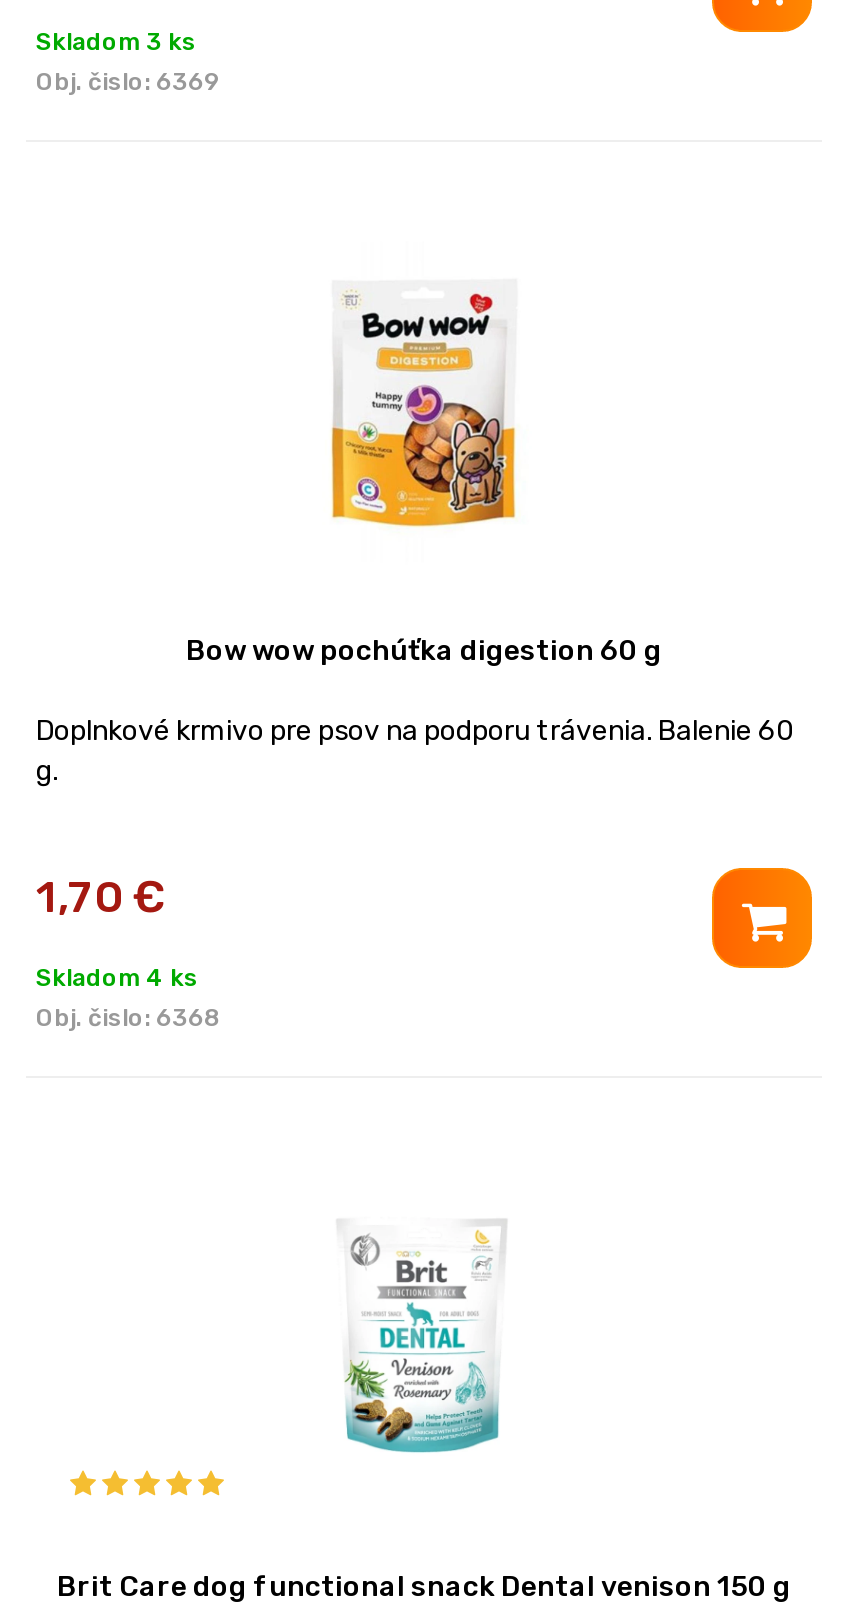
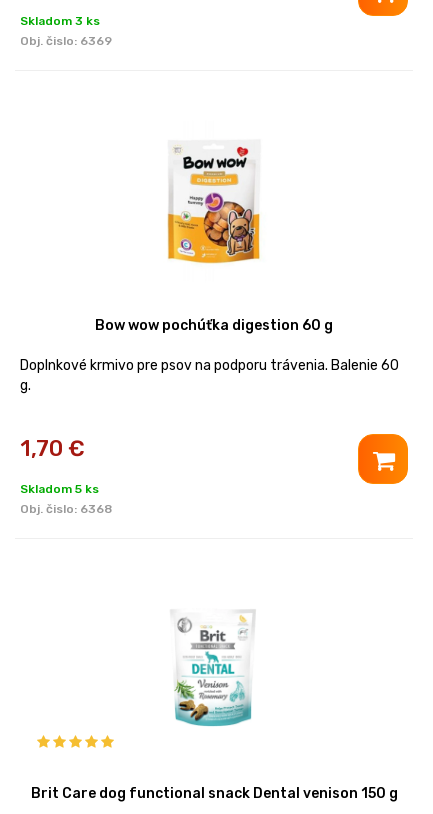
- Skladom 4 ks
+ Skladom 5 ks
